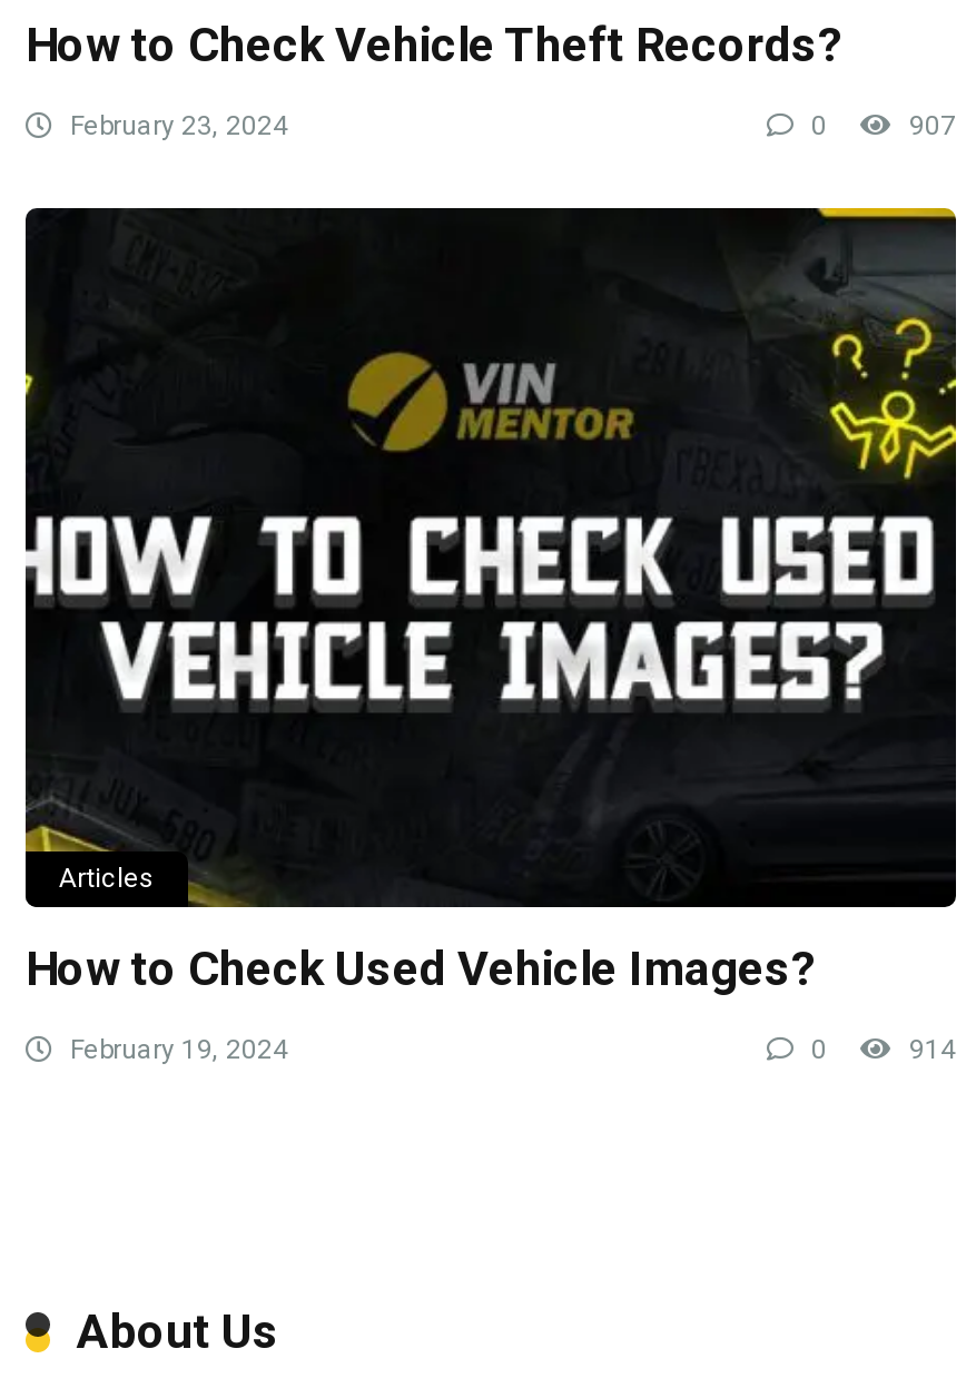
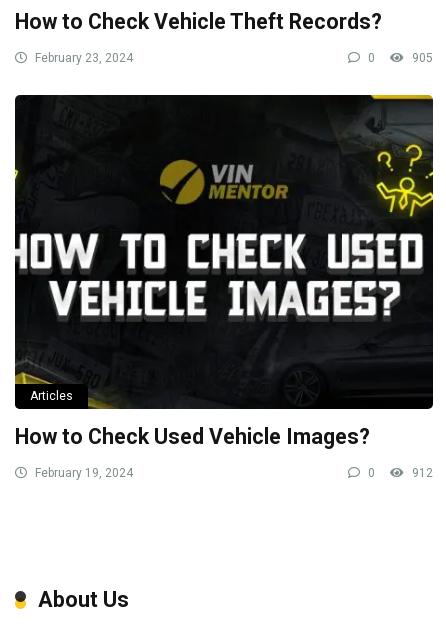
- 907
+ 905

- 914
+ 912
